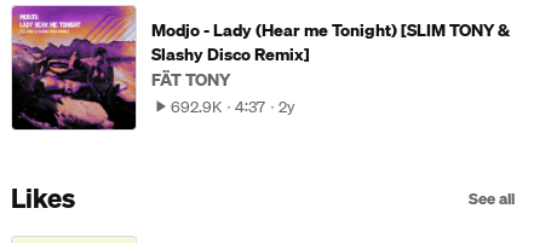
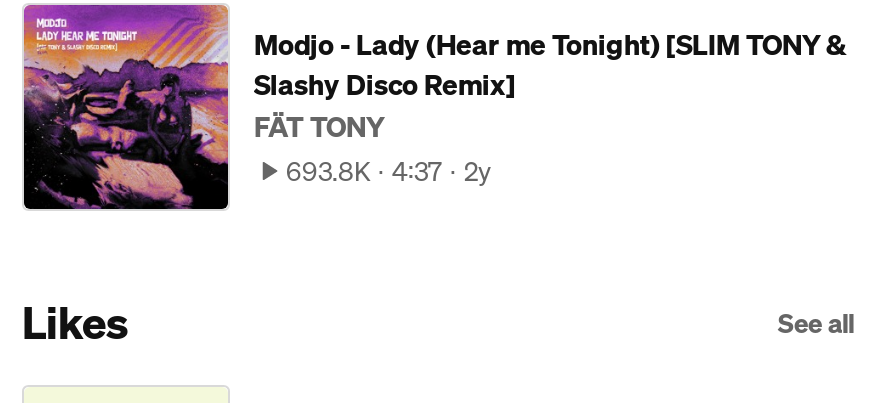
- 692.9K 4:37 2y
+ 693.8K 4:37 2y
